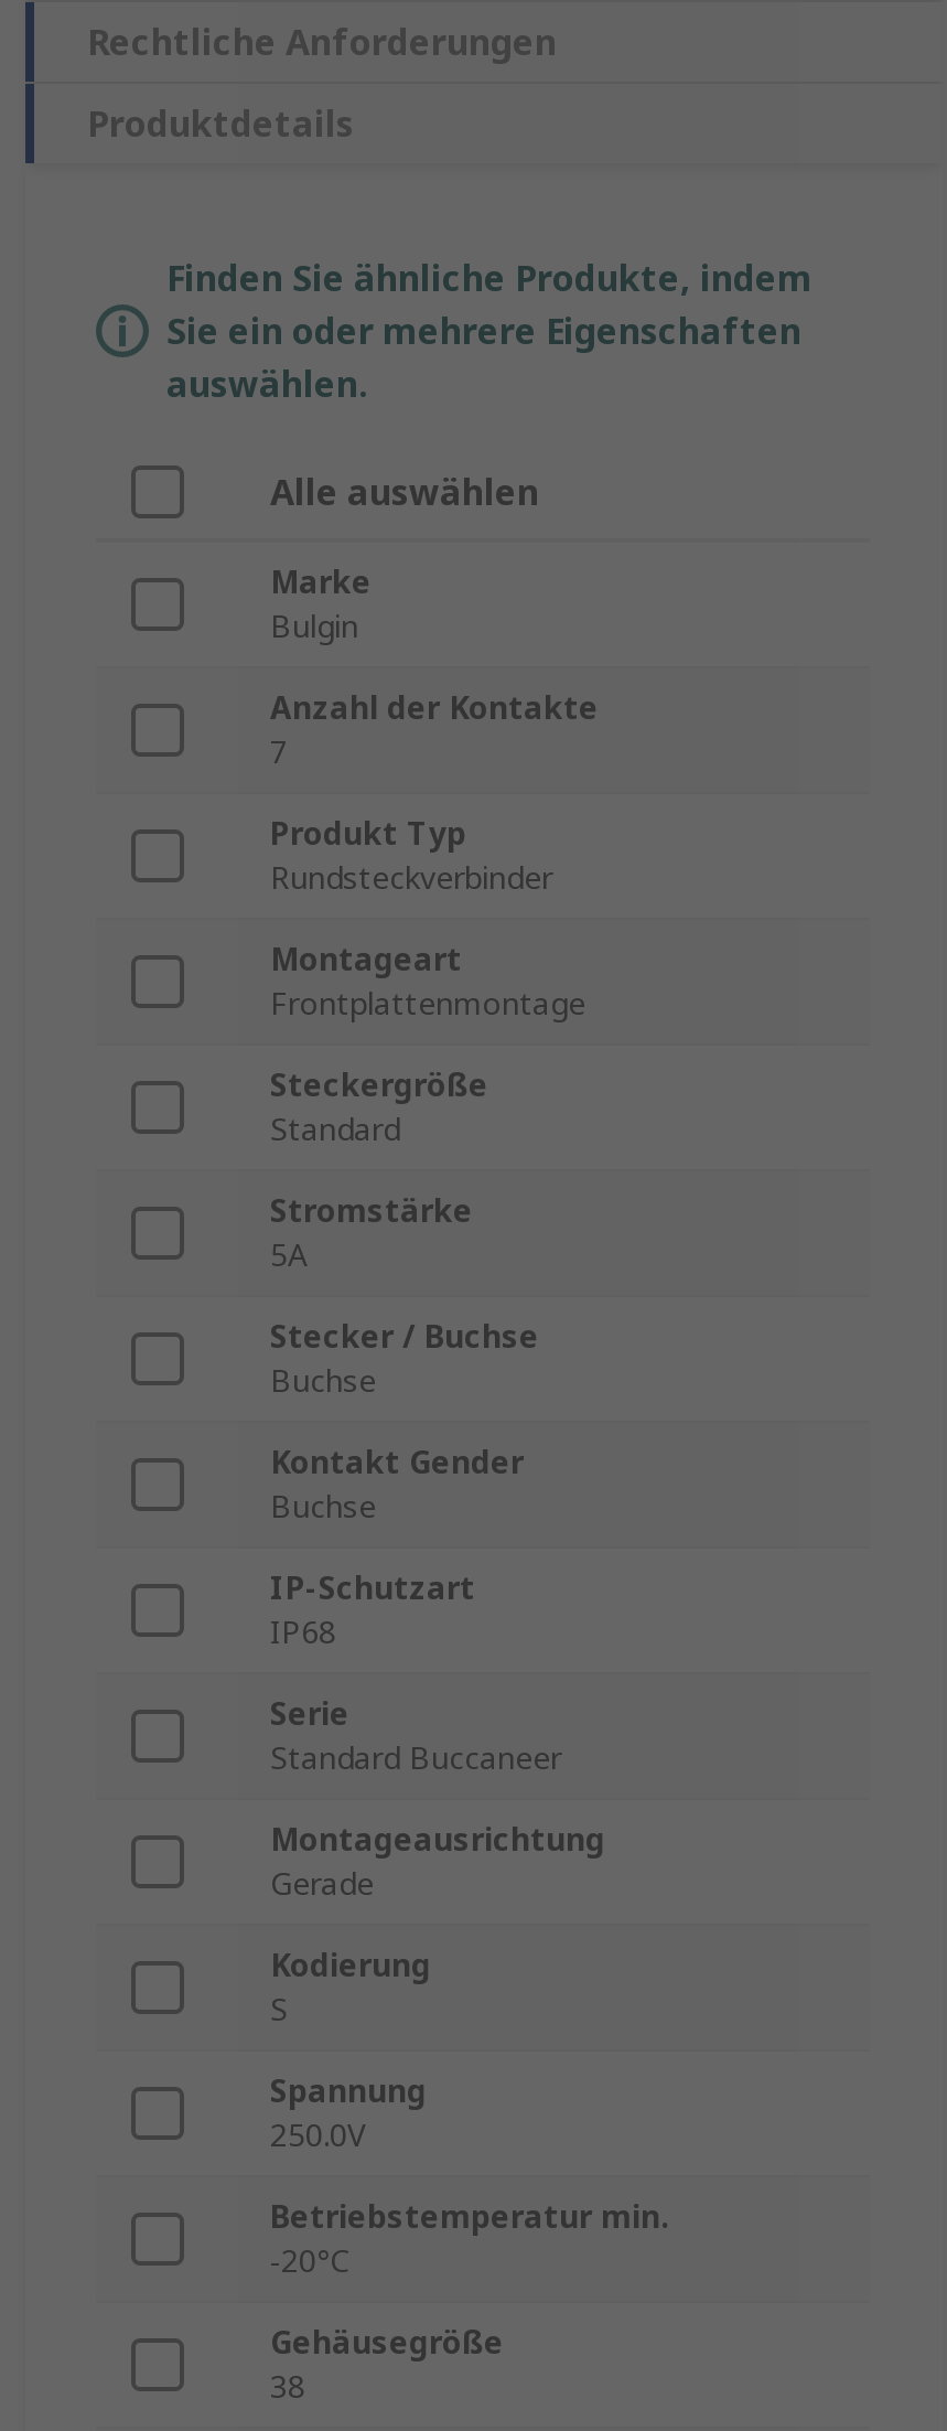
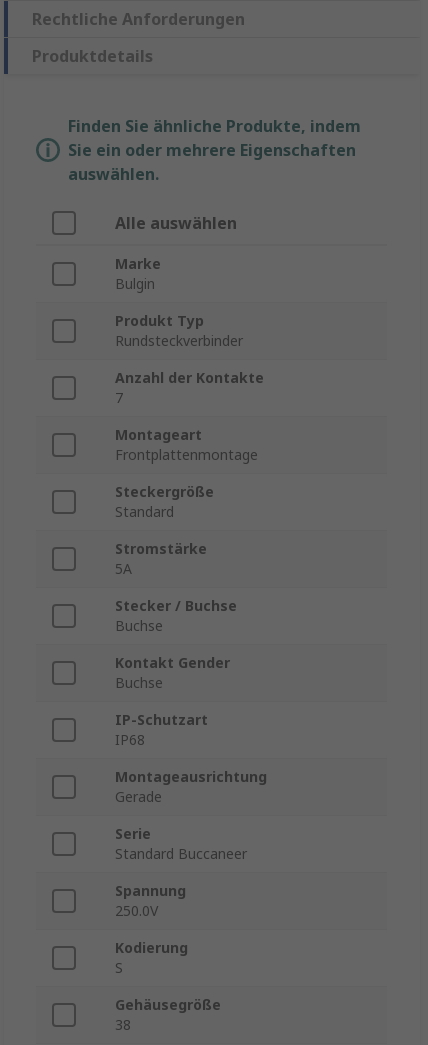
moved down: Anzahl der Kontakte | 7

moved down: Serie | Standard Buccaneer

moved down: Kodierung | S

- Betriebstemperatur min.
- -20°C
